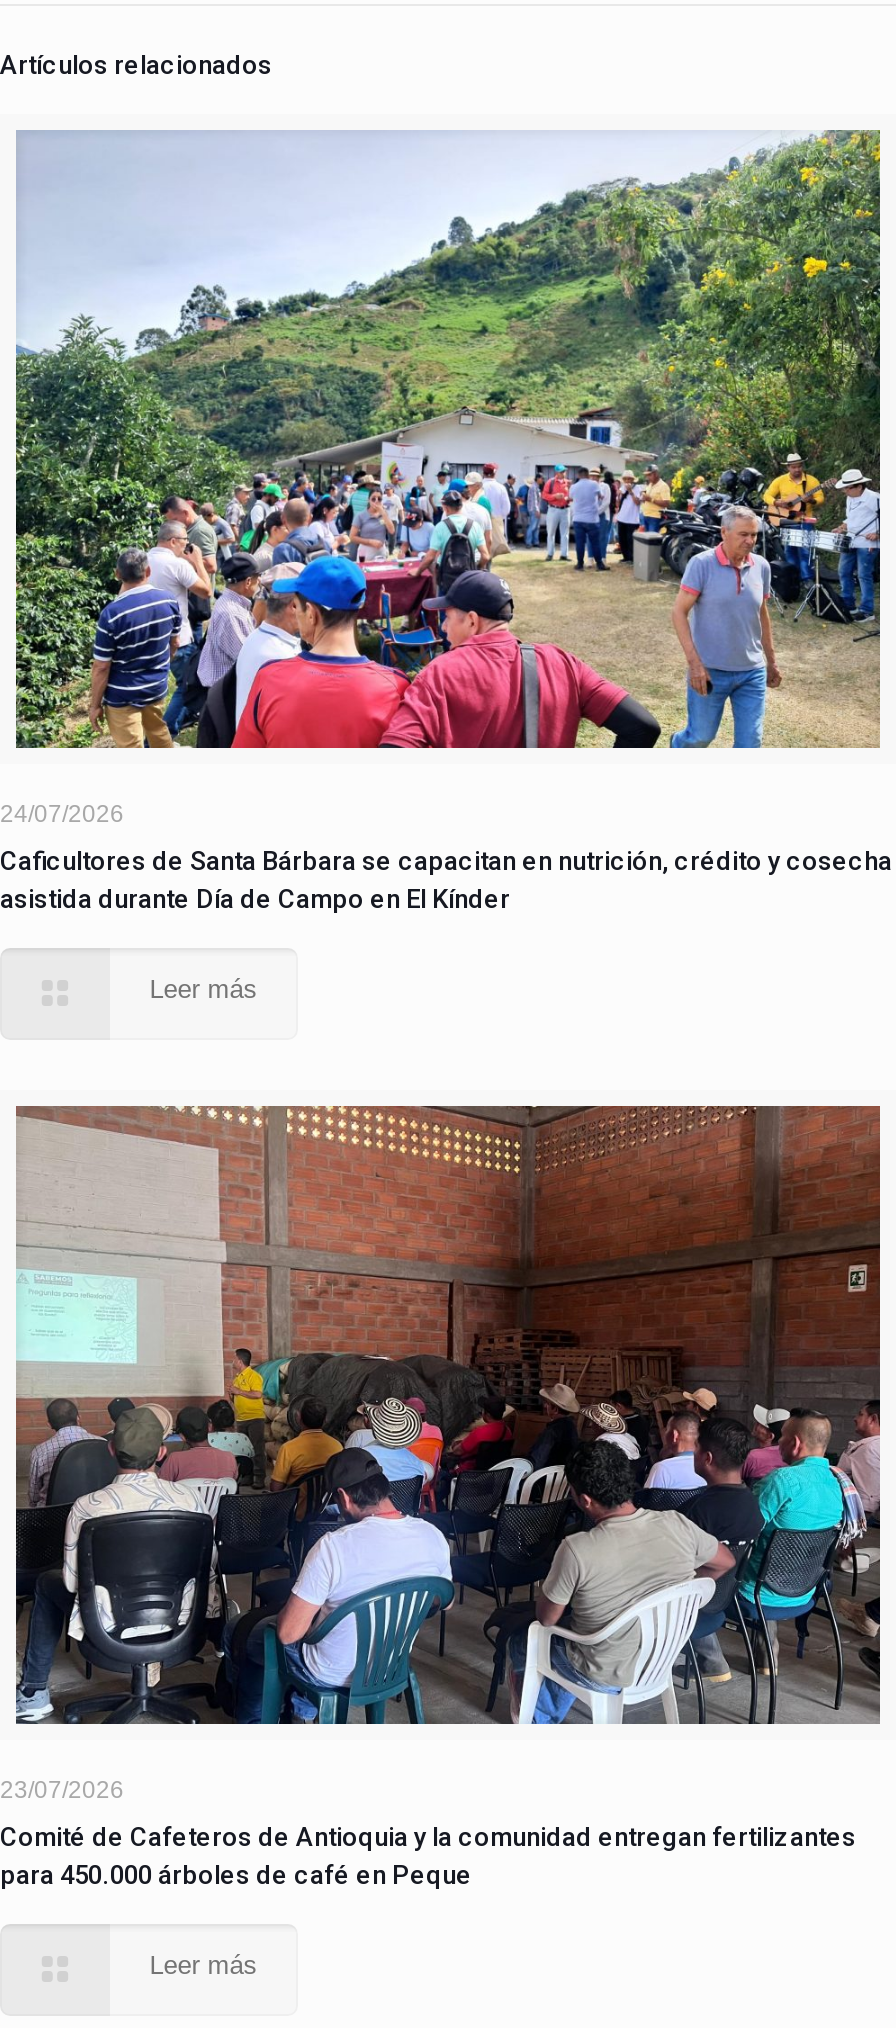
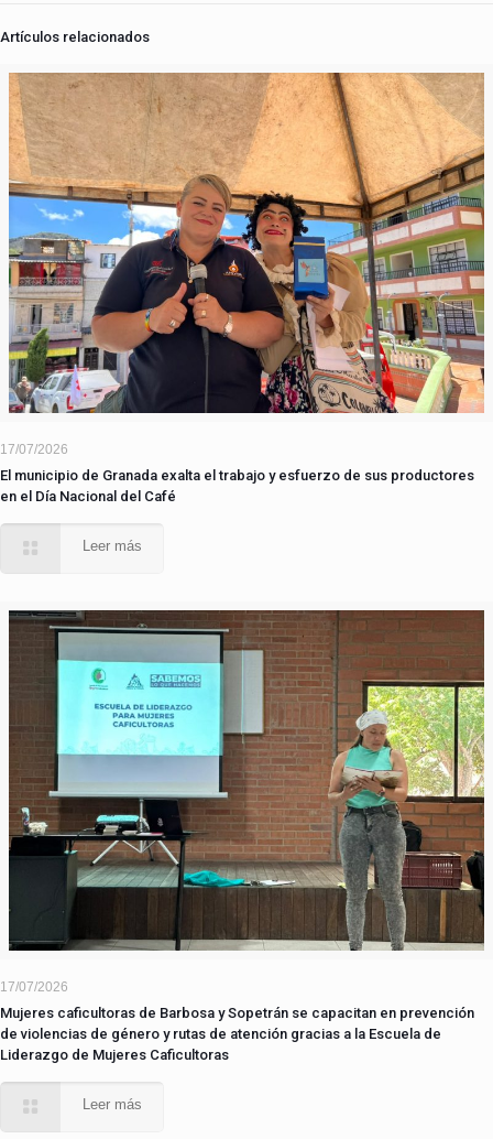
- [image]
- 24/07/2026
+ [image]
+ 17/07/2026

- Caficultores de Santa Bárbara se capacitan en nutrición, crédito y cosecha
- asistida durante Día de Campo en El Kínder
+ El municipio de Granada exalta el trabajo y esfuerzo de sus productores
+ en el Día Nacional del Café

- [image]
- 23/07/2026
+ [image]
+ 17/07/2026

- Comité de Cafeteros de Antioquia y la comunidad entregan fertilizantes
- para 450.000 árboles de café en Peque
+ Mujeres caficultoras de Barbosa y Sopetrán se capacitan en prevención
+ de violencias de género y rutas de atención gracias a la Escuela de
+ Liderazgo de Mujeres Caficultoras
